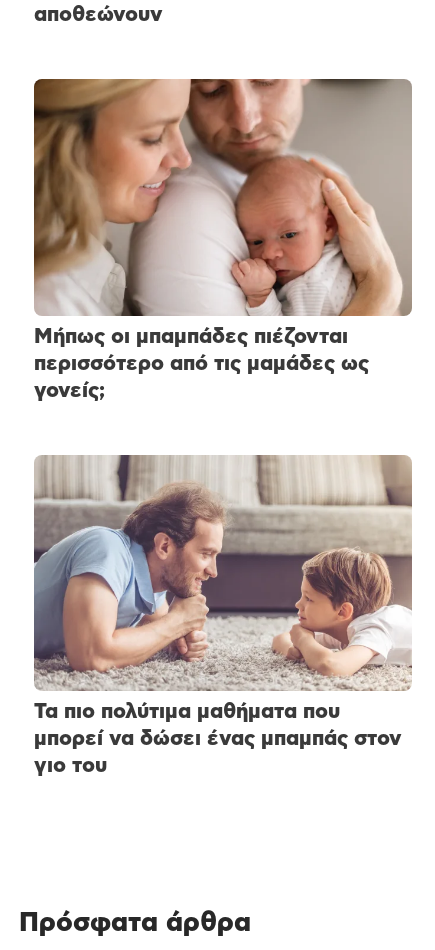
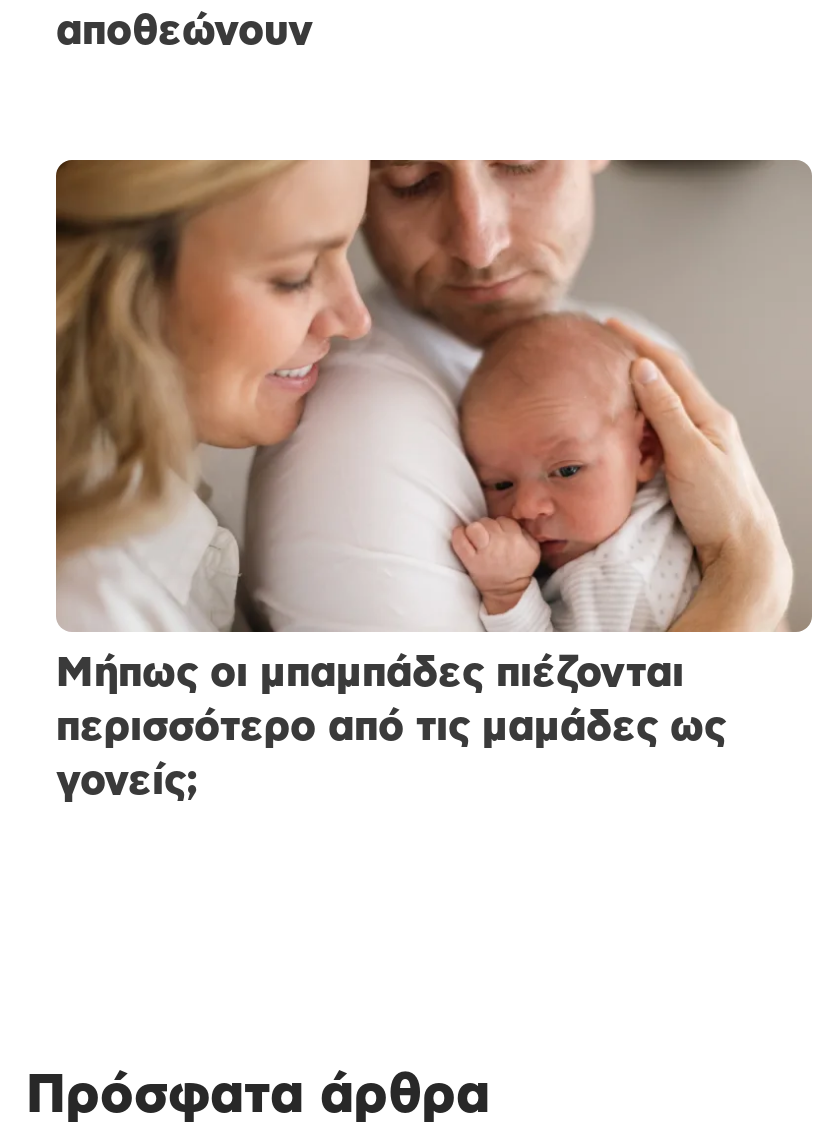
- [image]
- Τα πιο πολύτιμα μαθήματα που
- μπορεί να δώσει ένας μπαμπάς στον
- γιο του
